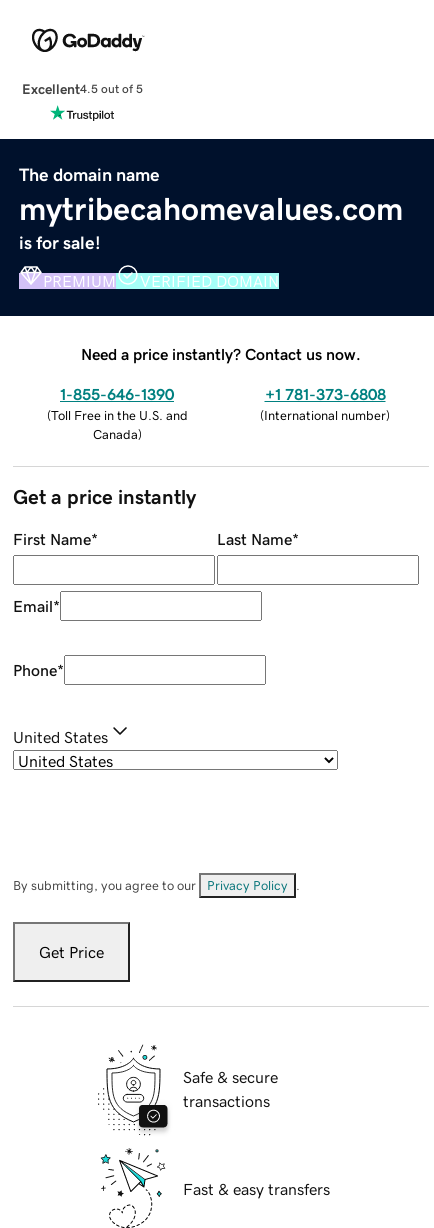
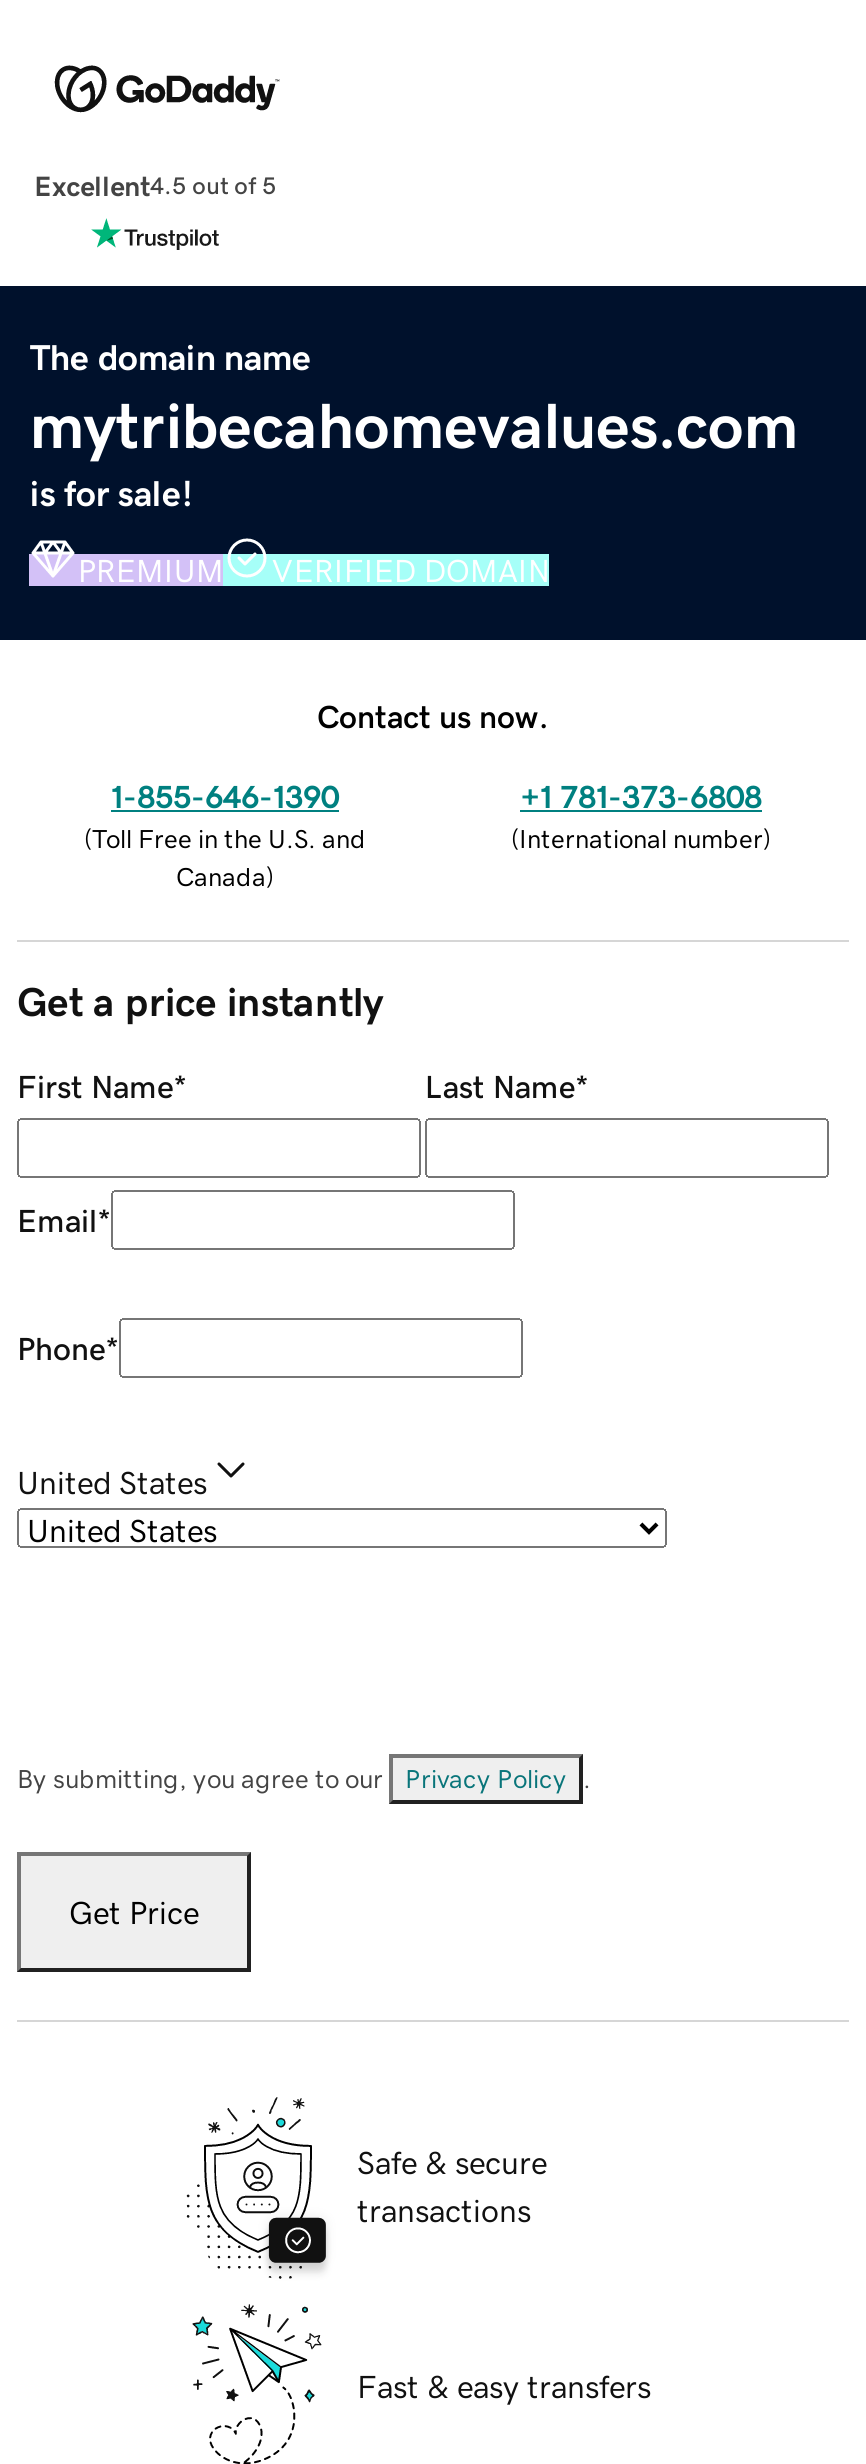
- Need a price instantly? Contact us now.
+ Contact us now.
